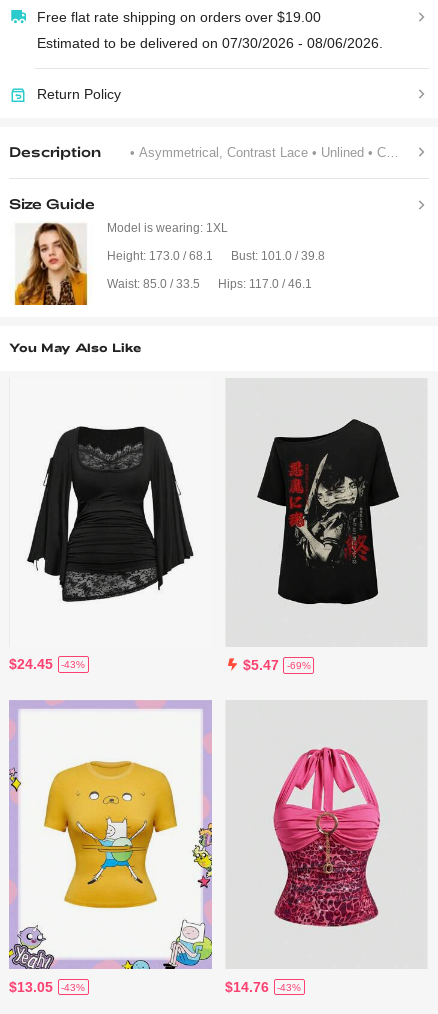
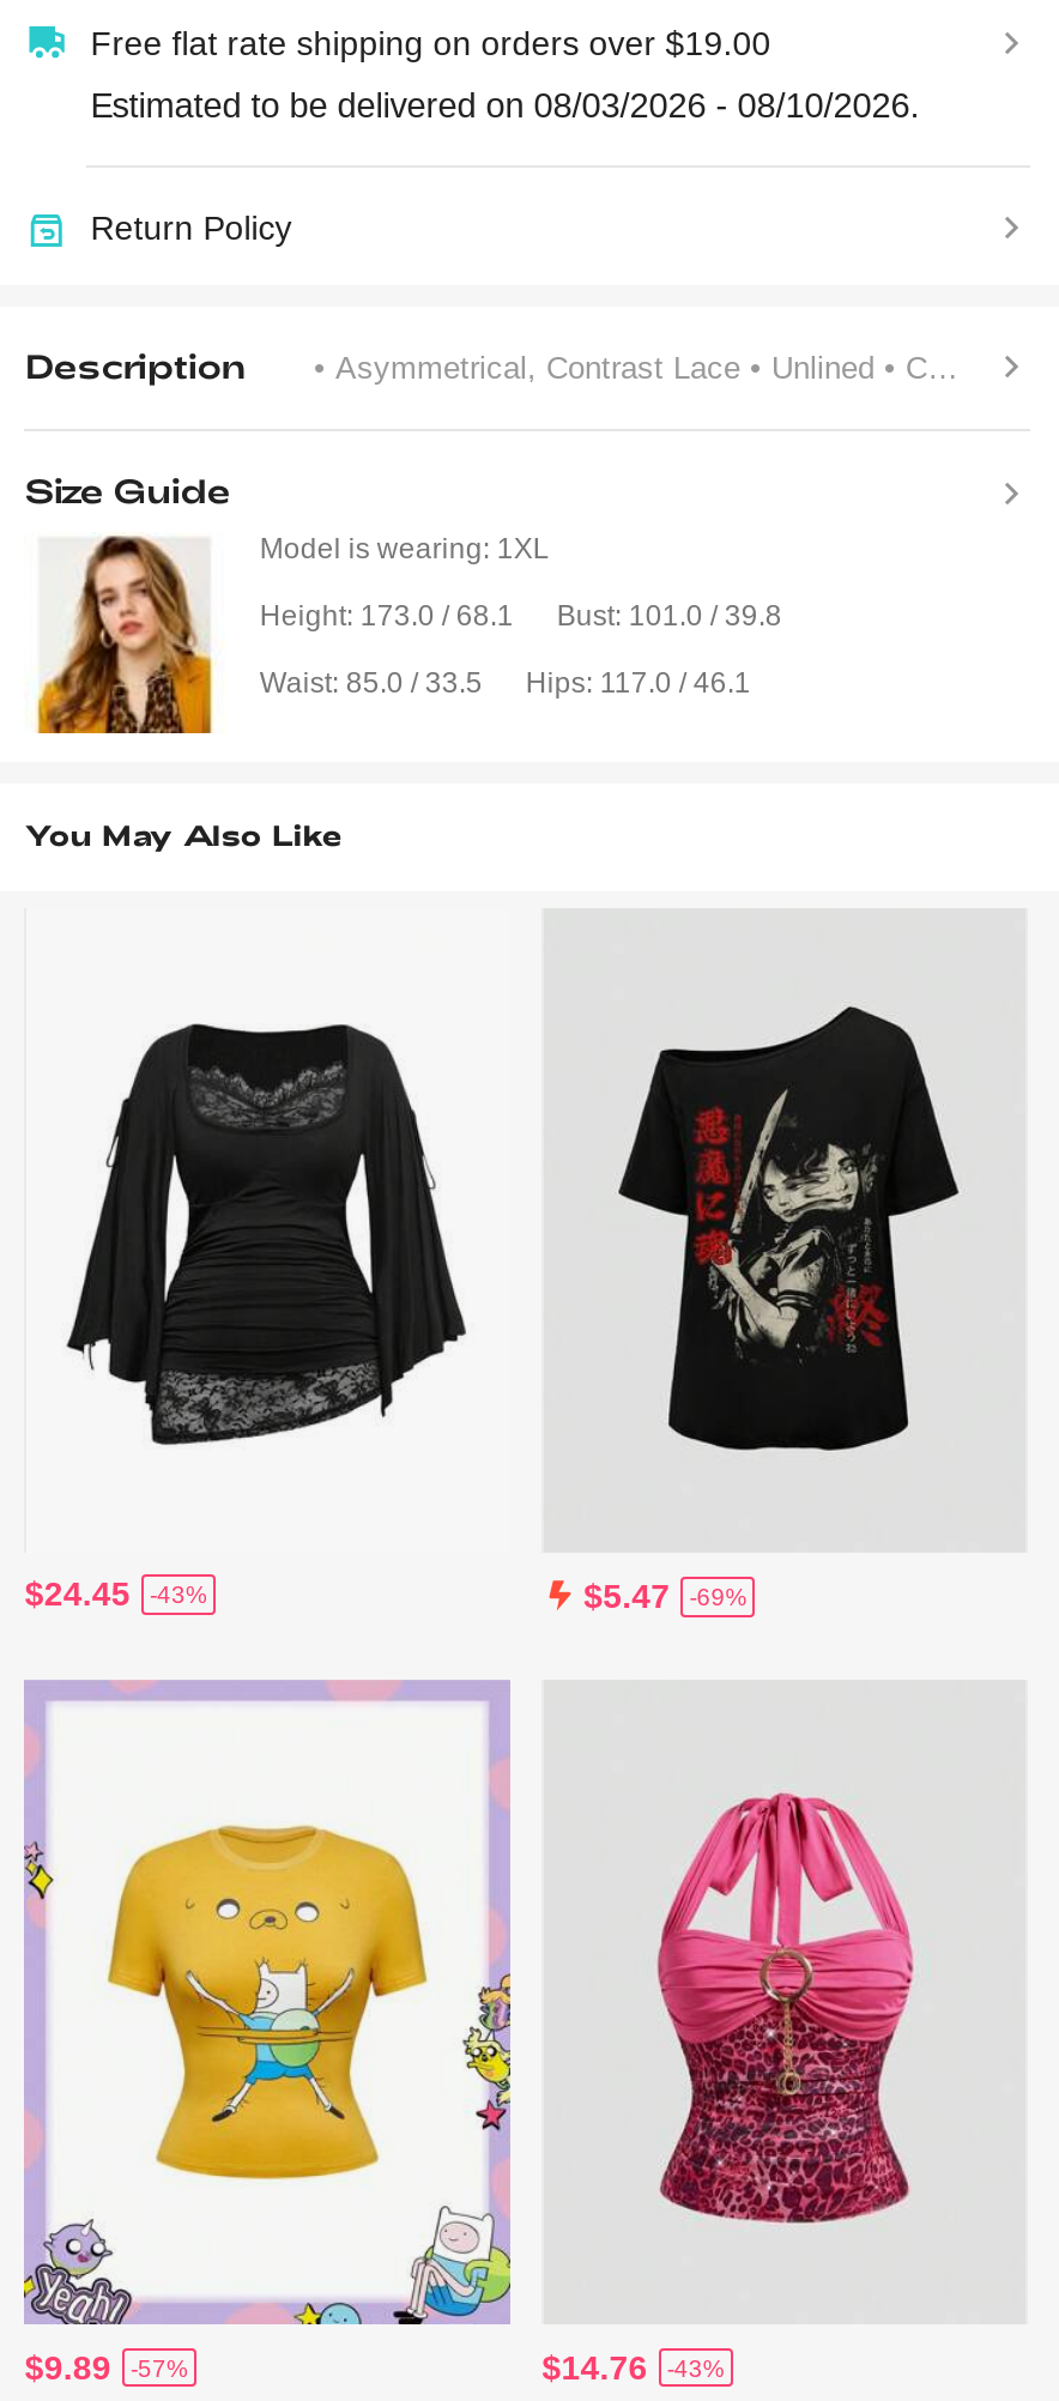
- Estimated to be delivered on 07/30/2026 - 08/06/2026.
+ Estimated to be delivered on 08/03/2026 - 08/10/2026.

- $13.05
+ $9.89

- -43%
+ -57%
